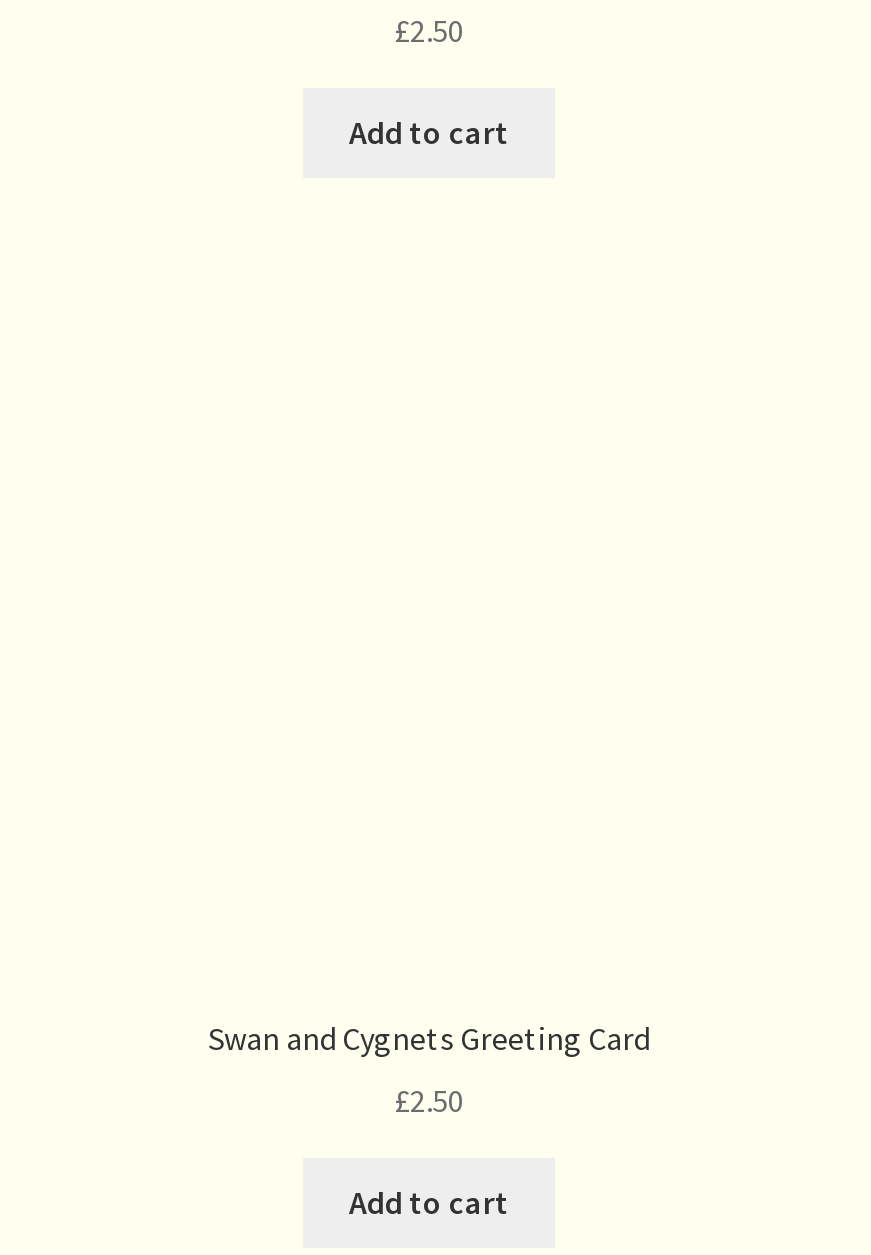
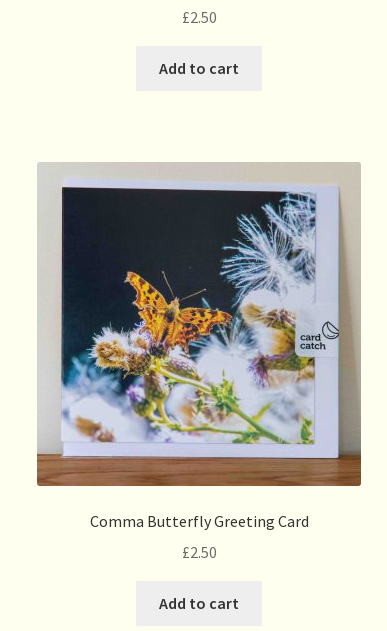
+ [image]

- Swan and Cygnets Greeting Card
+ Comma Butterfly Greeting Card
